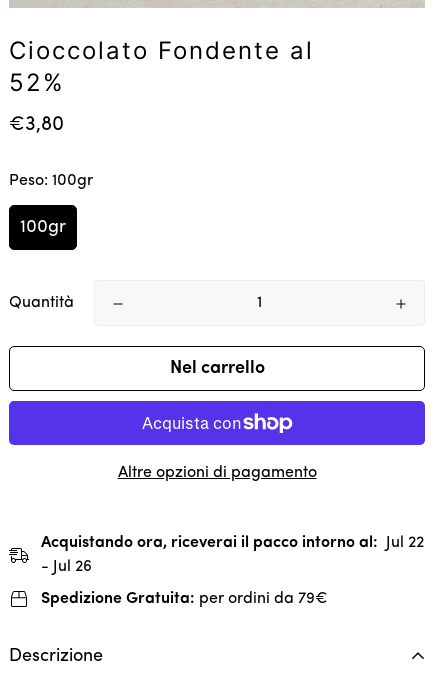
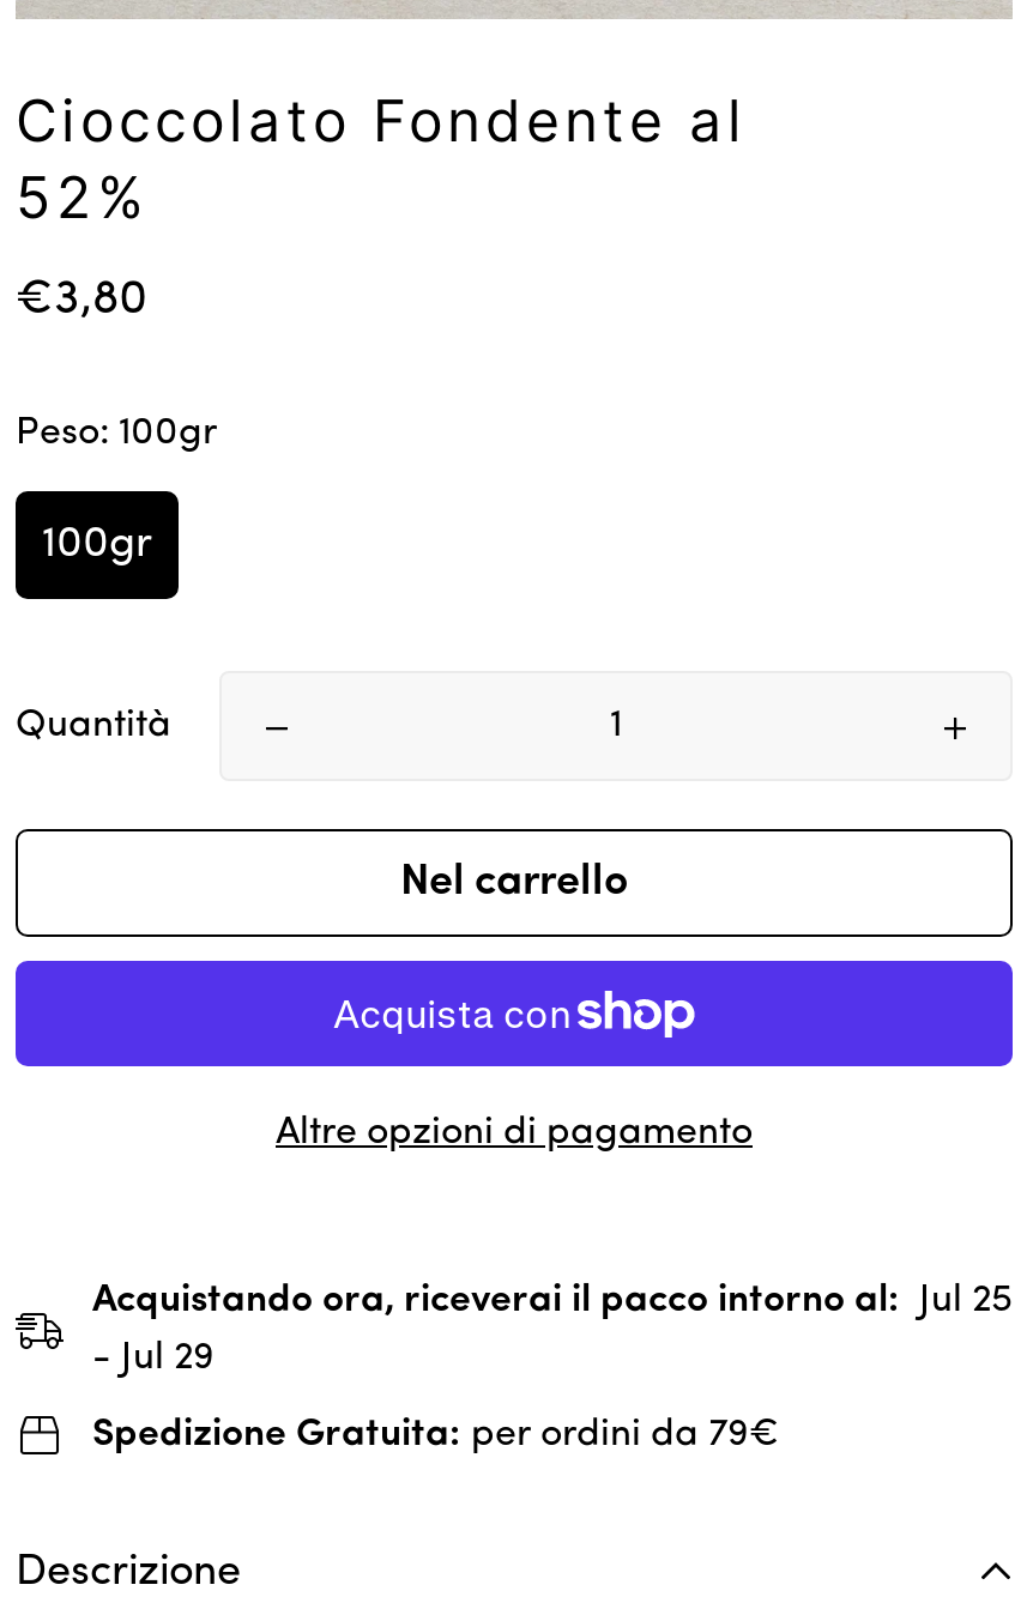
- Acquistando ora, riceverai il pacco intorno al: Jul 22
+ Acquistando ora, riceverai il pacco intorno al: Jul 25

- - Jul 26
+ - Jul 29
